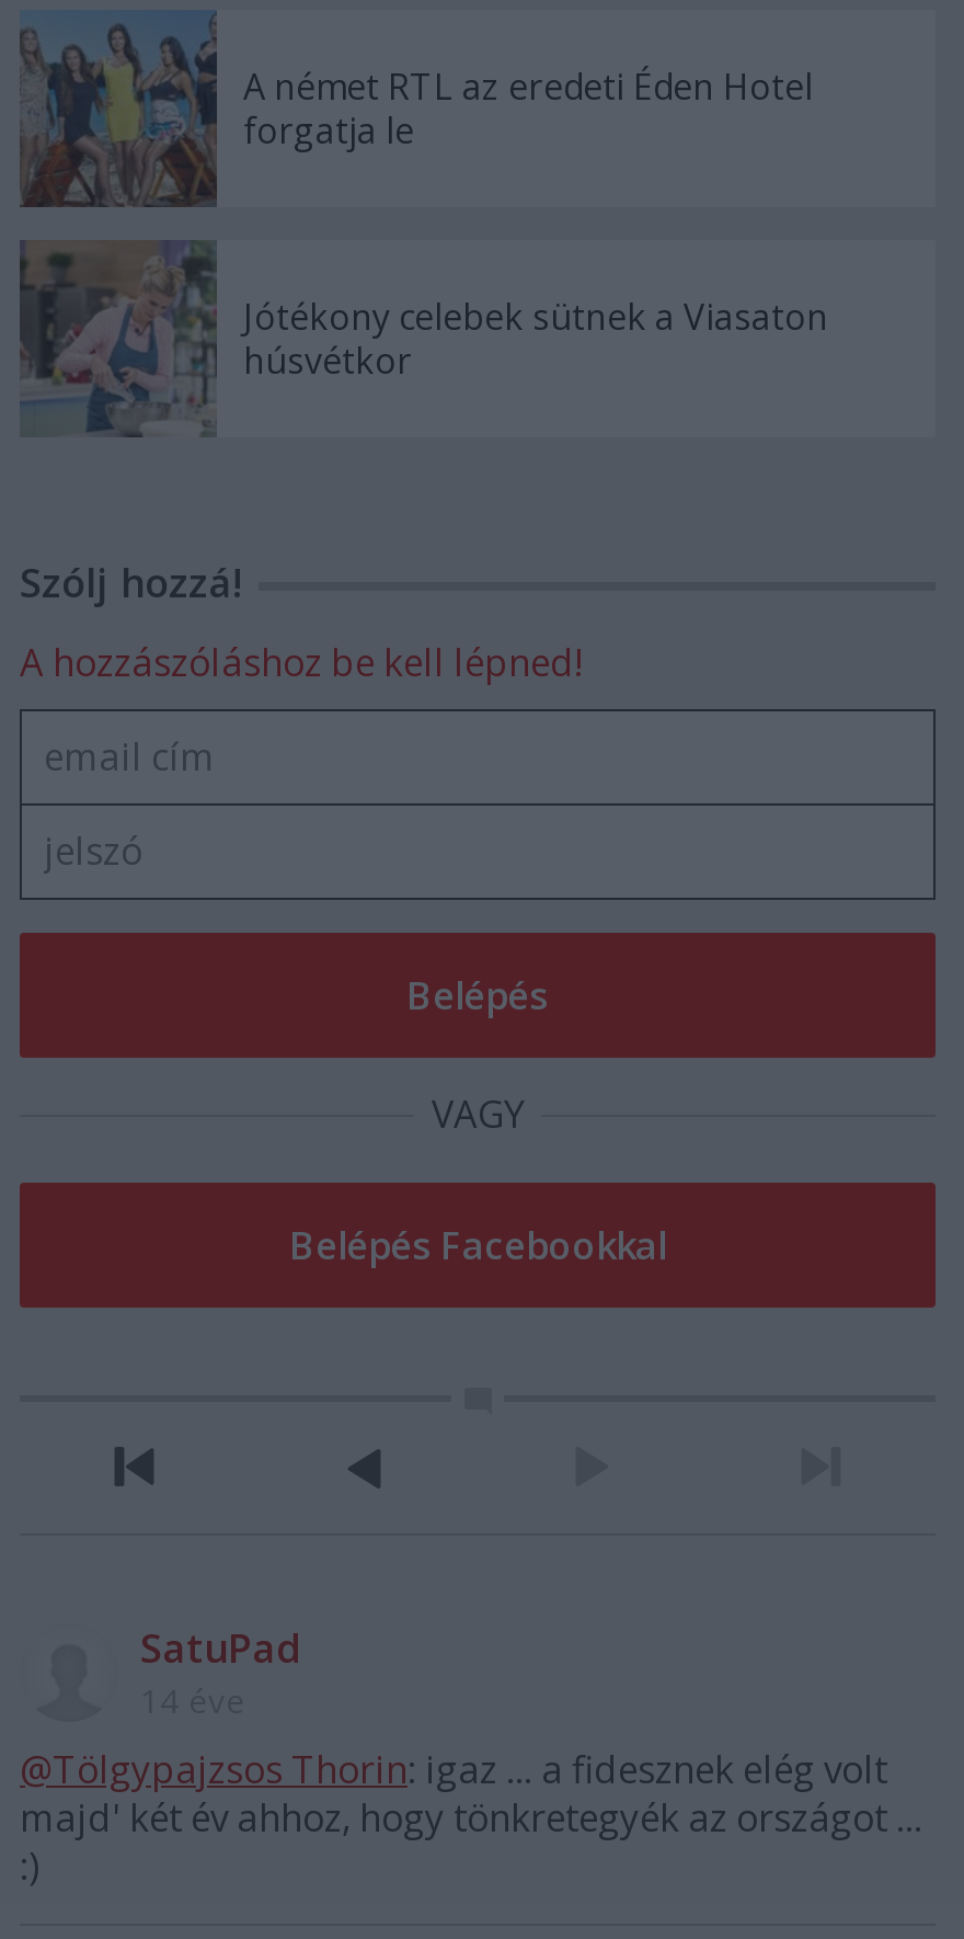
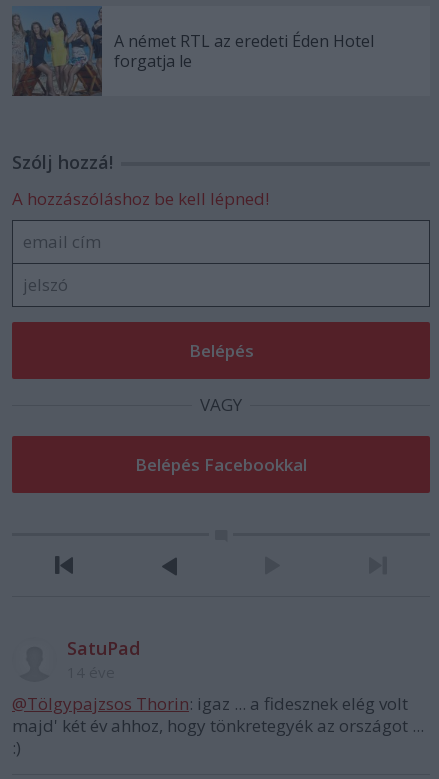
- [image]
- Jótékony celebek sütnek a Viasaton
- húsvétkor
